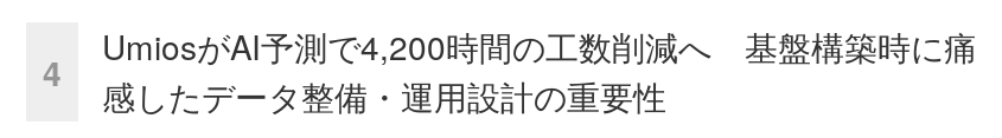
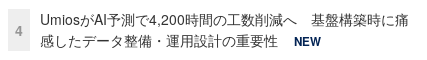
+ NEW
